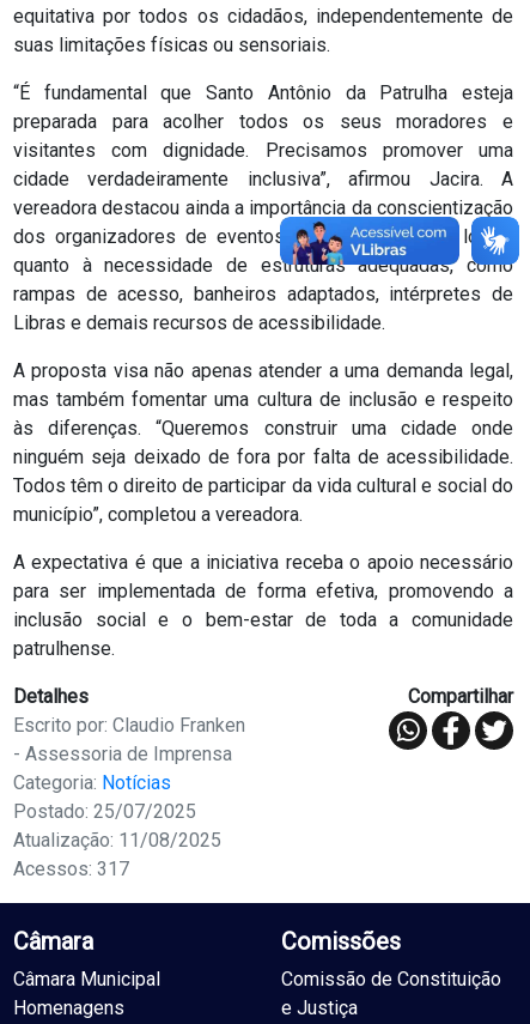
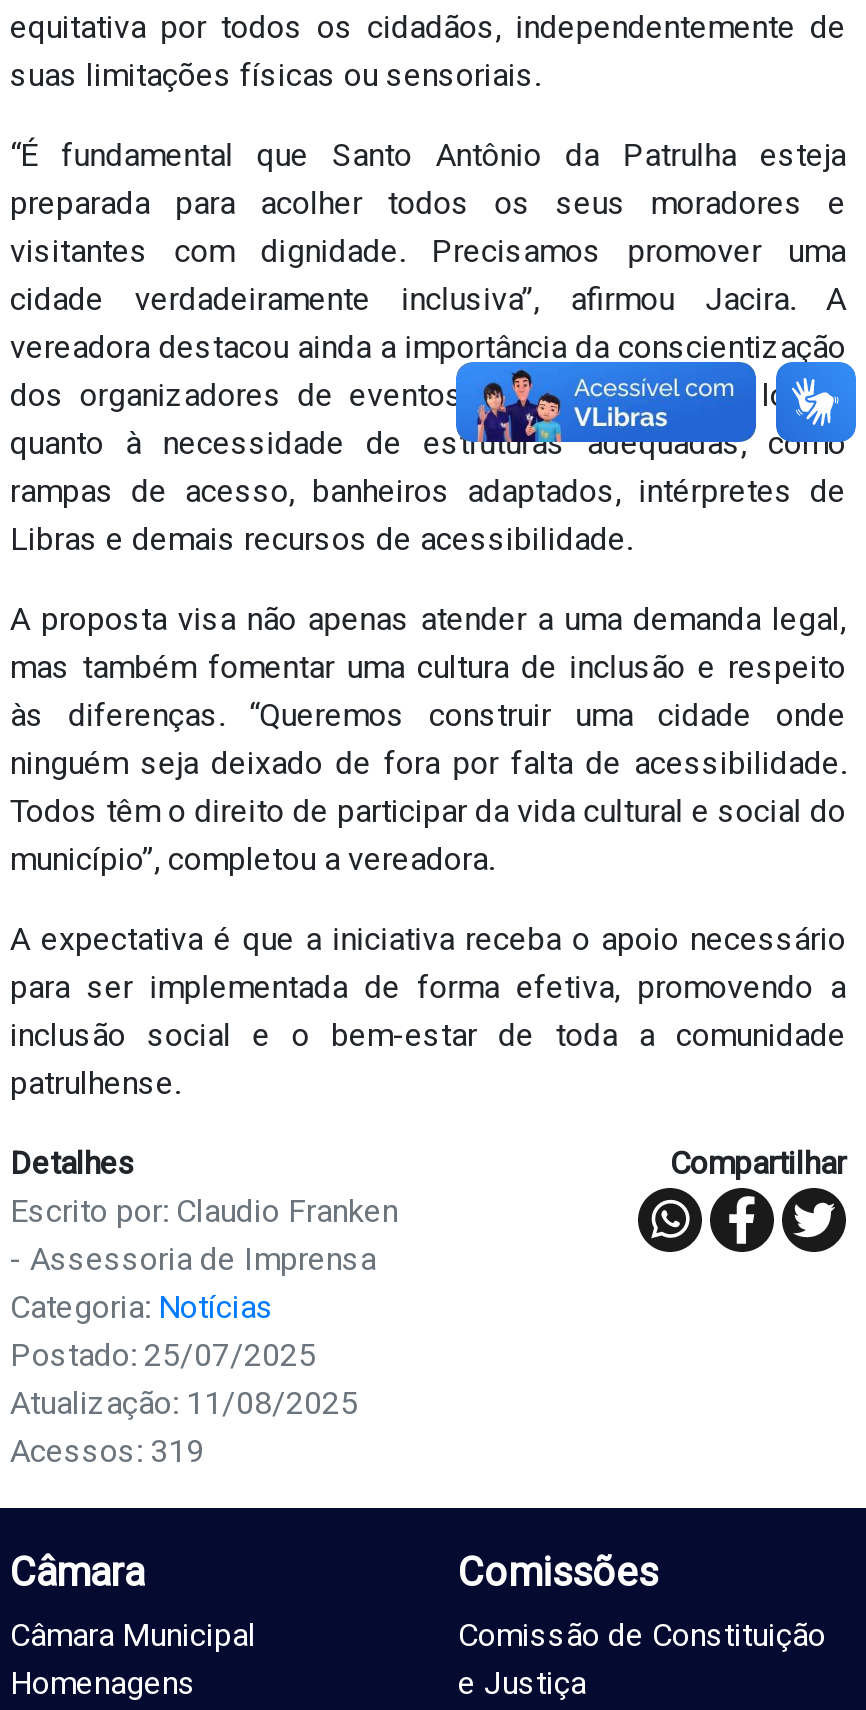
- Acessos: 317
+ Acessos: 319
